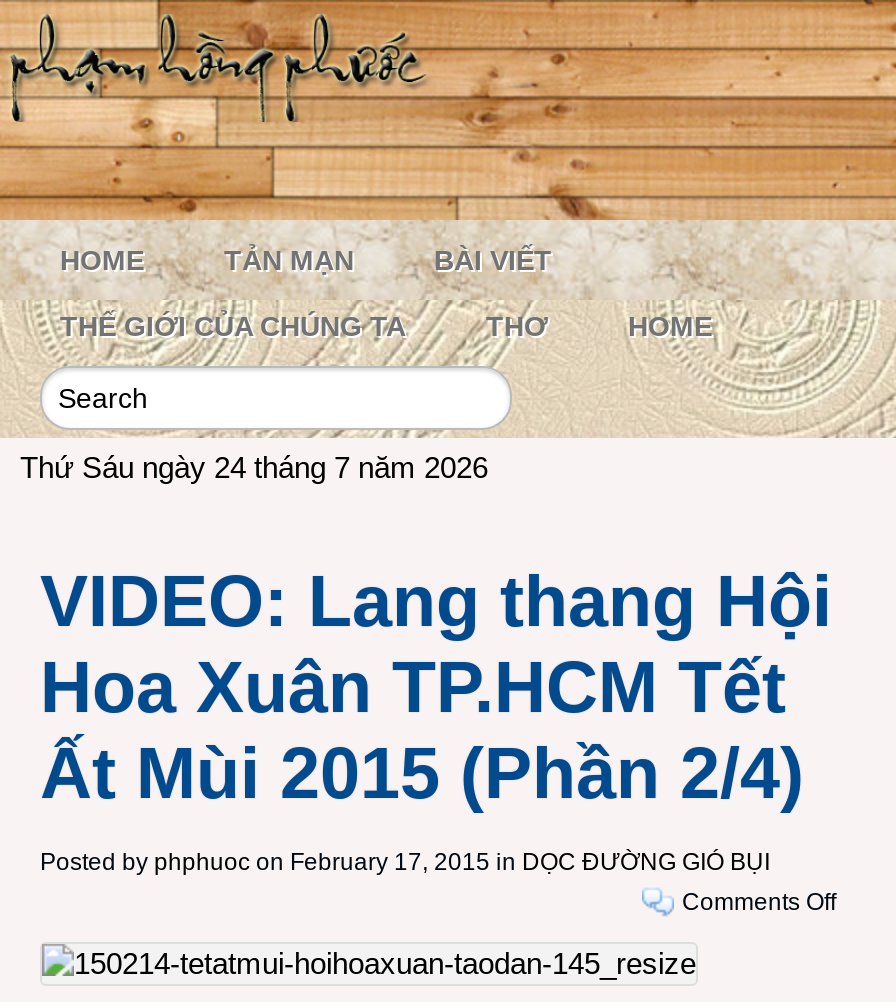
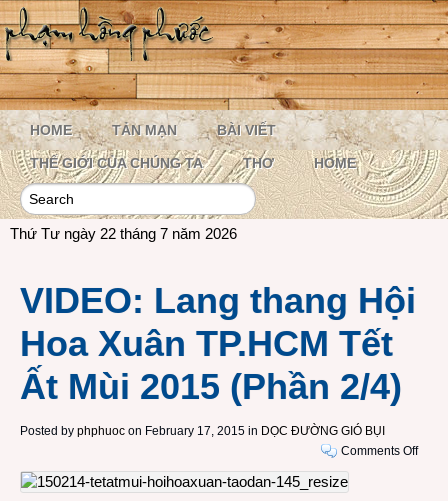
- Thứ Sáu ngày 24 tháng 7 năm 2026
+ Thứ Tư ngày 22 tháng 7 năm 2026
